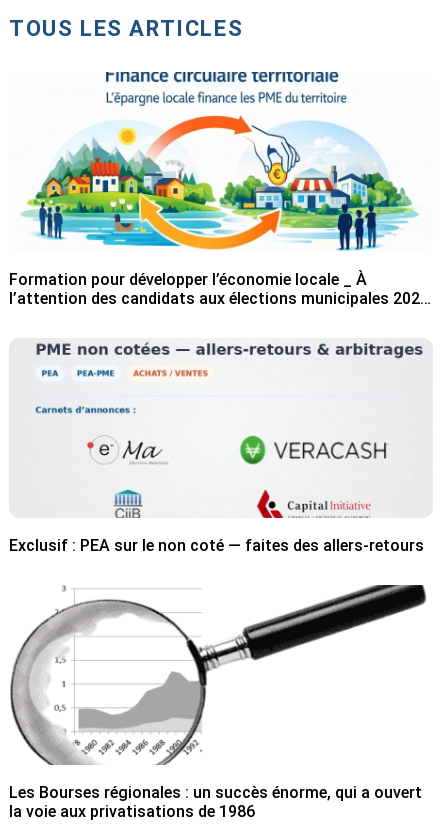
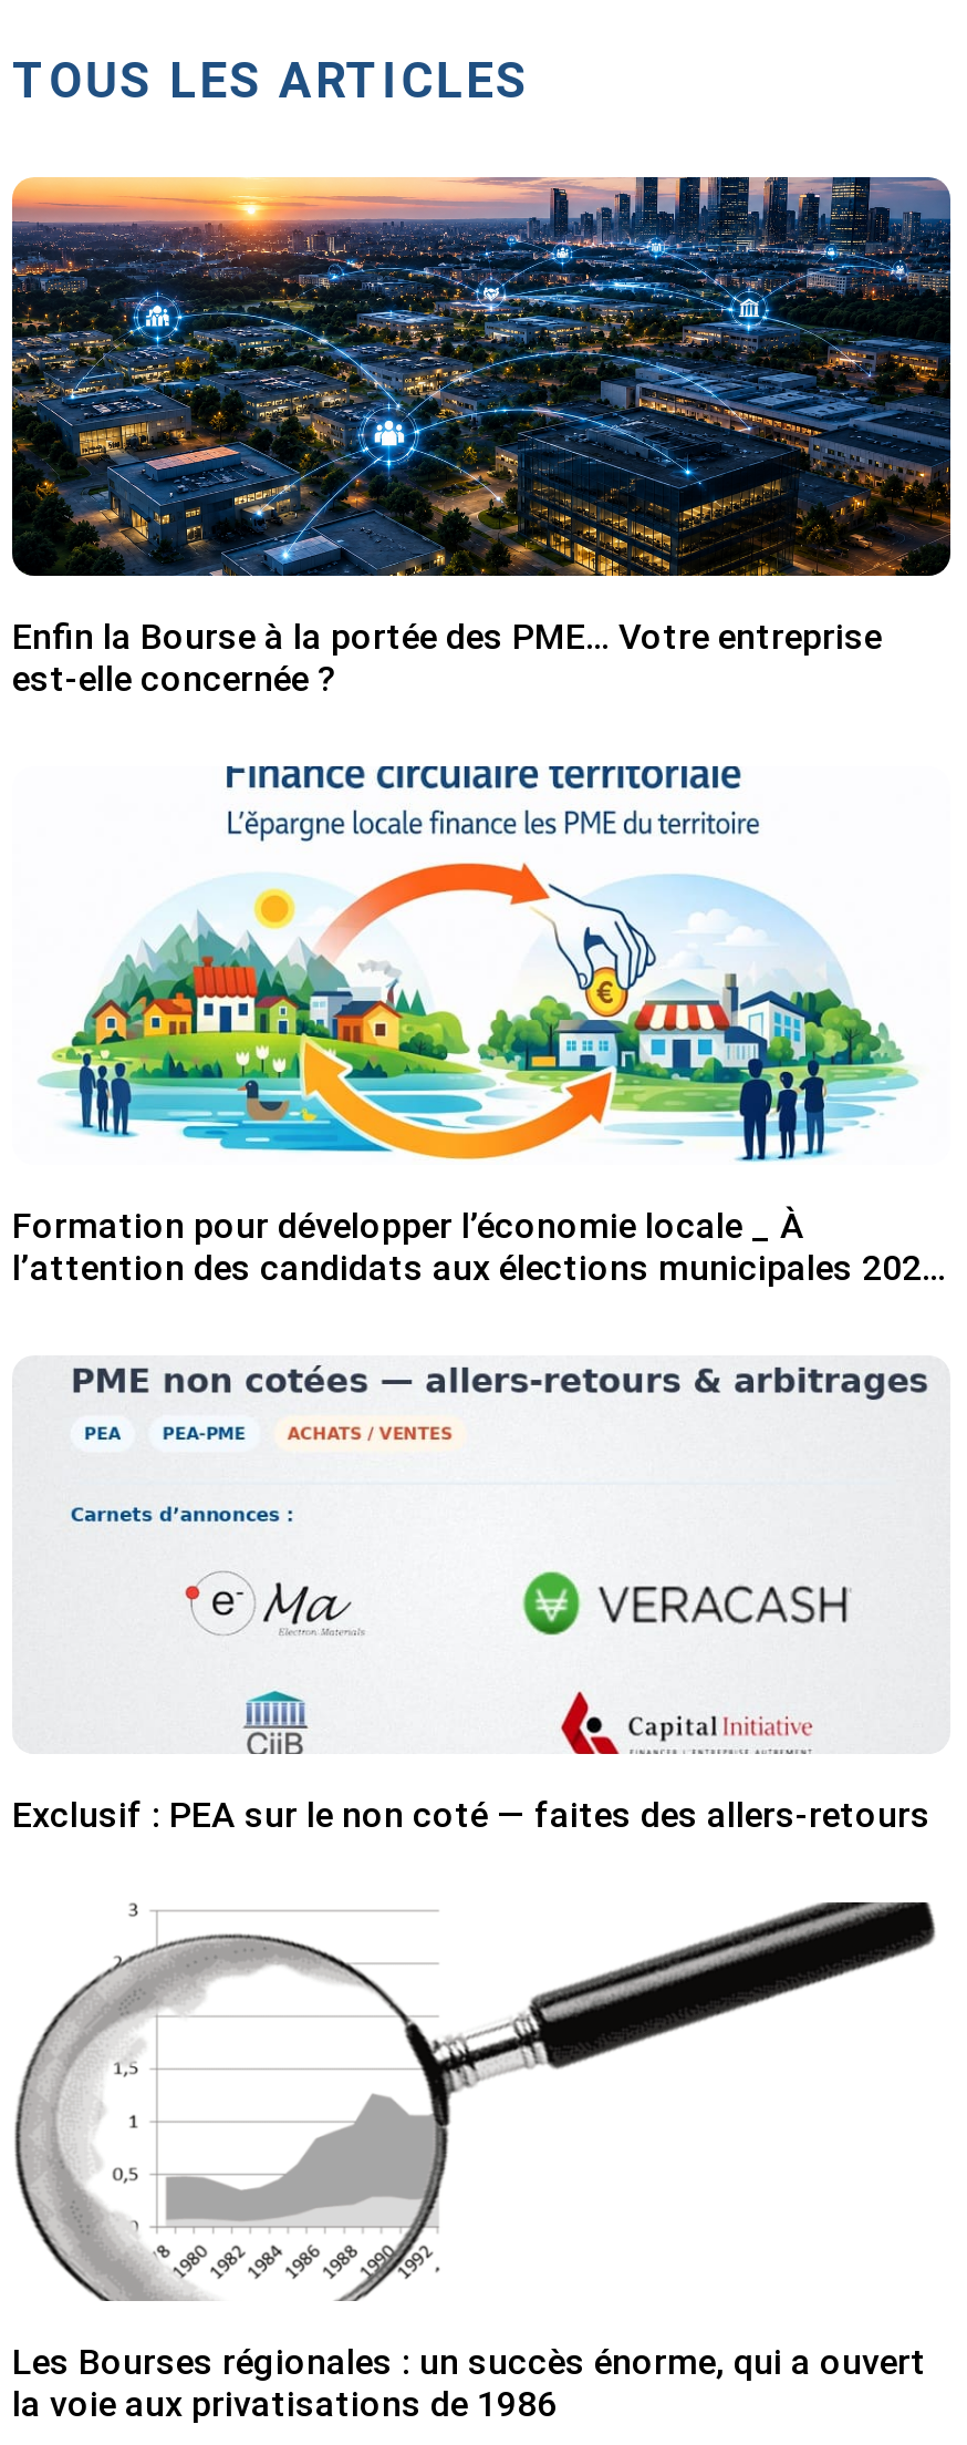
+ [image]
+ Enfin la Bourse à la portée des PME… Votre entreprise
+ est-elle concernée ?
